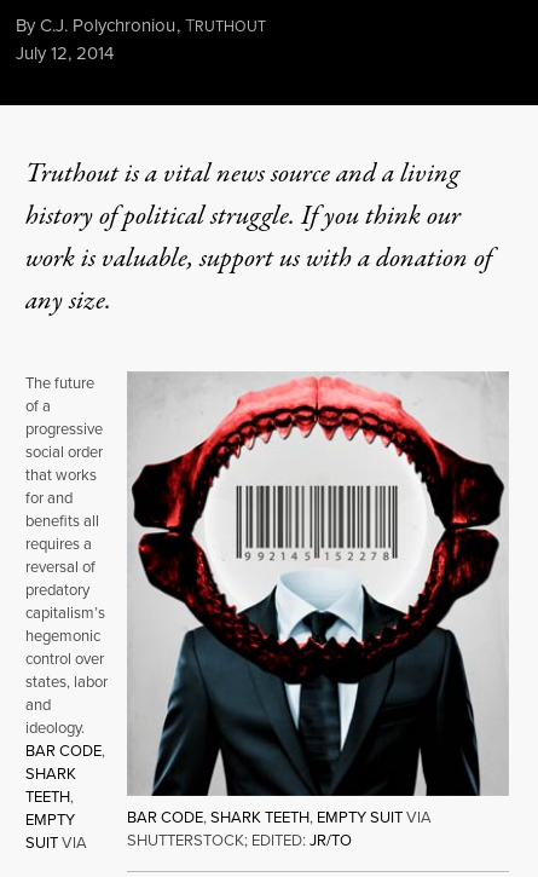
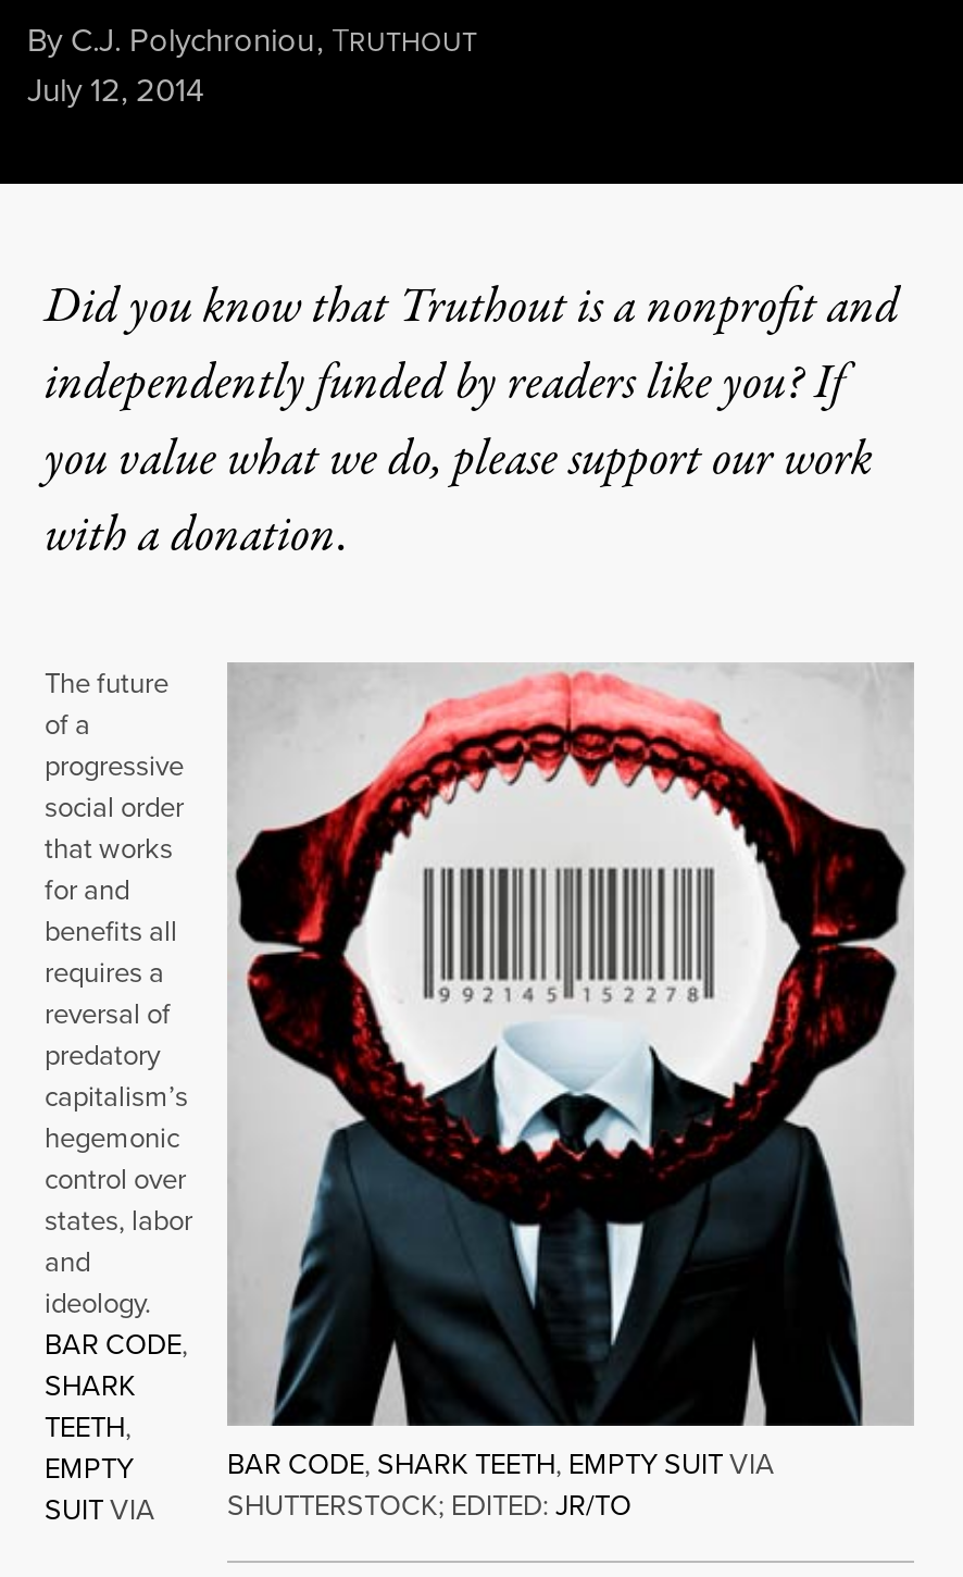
- Truthout is a vital news source and a living
- history of political struggle. If you think our
- work is valuable, support us with a donation of
- any size.
+ Did you know that Truthout is a nonprofit and
+ independently funded by readers like you? If
+ you value what we do, please support our work
+ with a donation.
